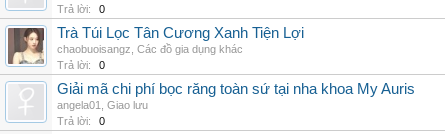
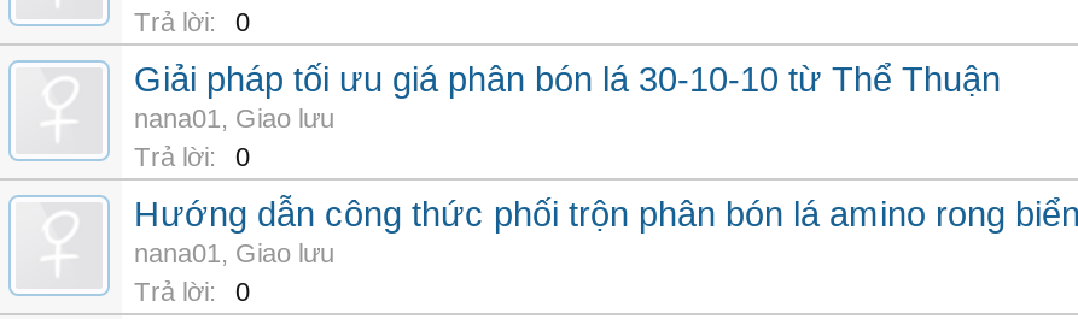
- [image]

- Trà Túi Lọc Tân Cương Xanh Tiện Lợi
- chaobuoisangz, Các đồ gia dụng khác
+ Giải pháp tối ưu giá phân bón lá 30-10-10 từ Thể Thuận
+ nana01, Giao lưu

- Giải mã chi phí bọc răng toàn sứ tại nha khoa My Auris
- angela01, Giao lưu
+ Hướng dẫn công thức phối trộn phân bón lá amino rong biển
+ nana01, Giao lưu
